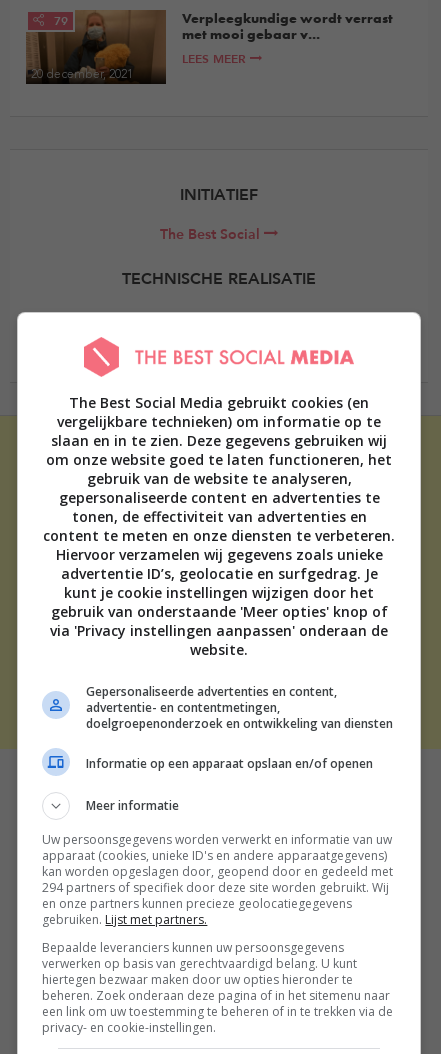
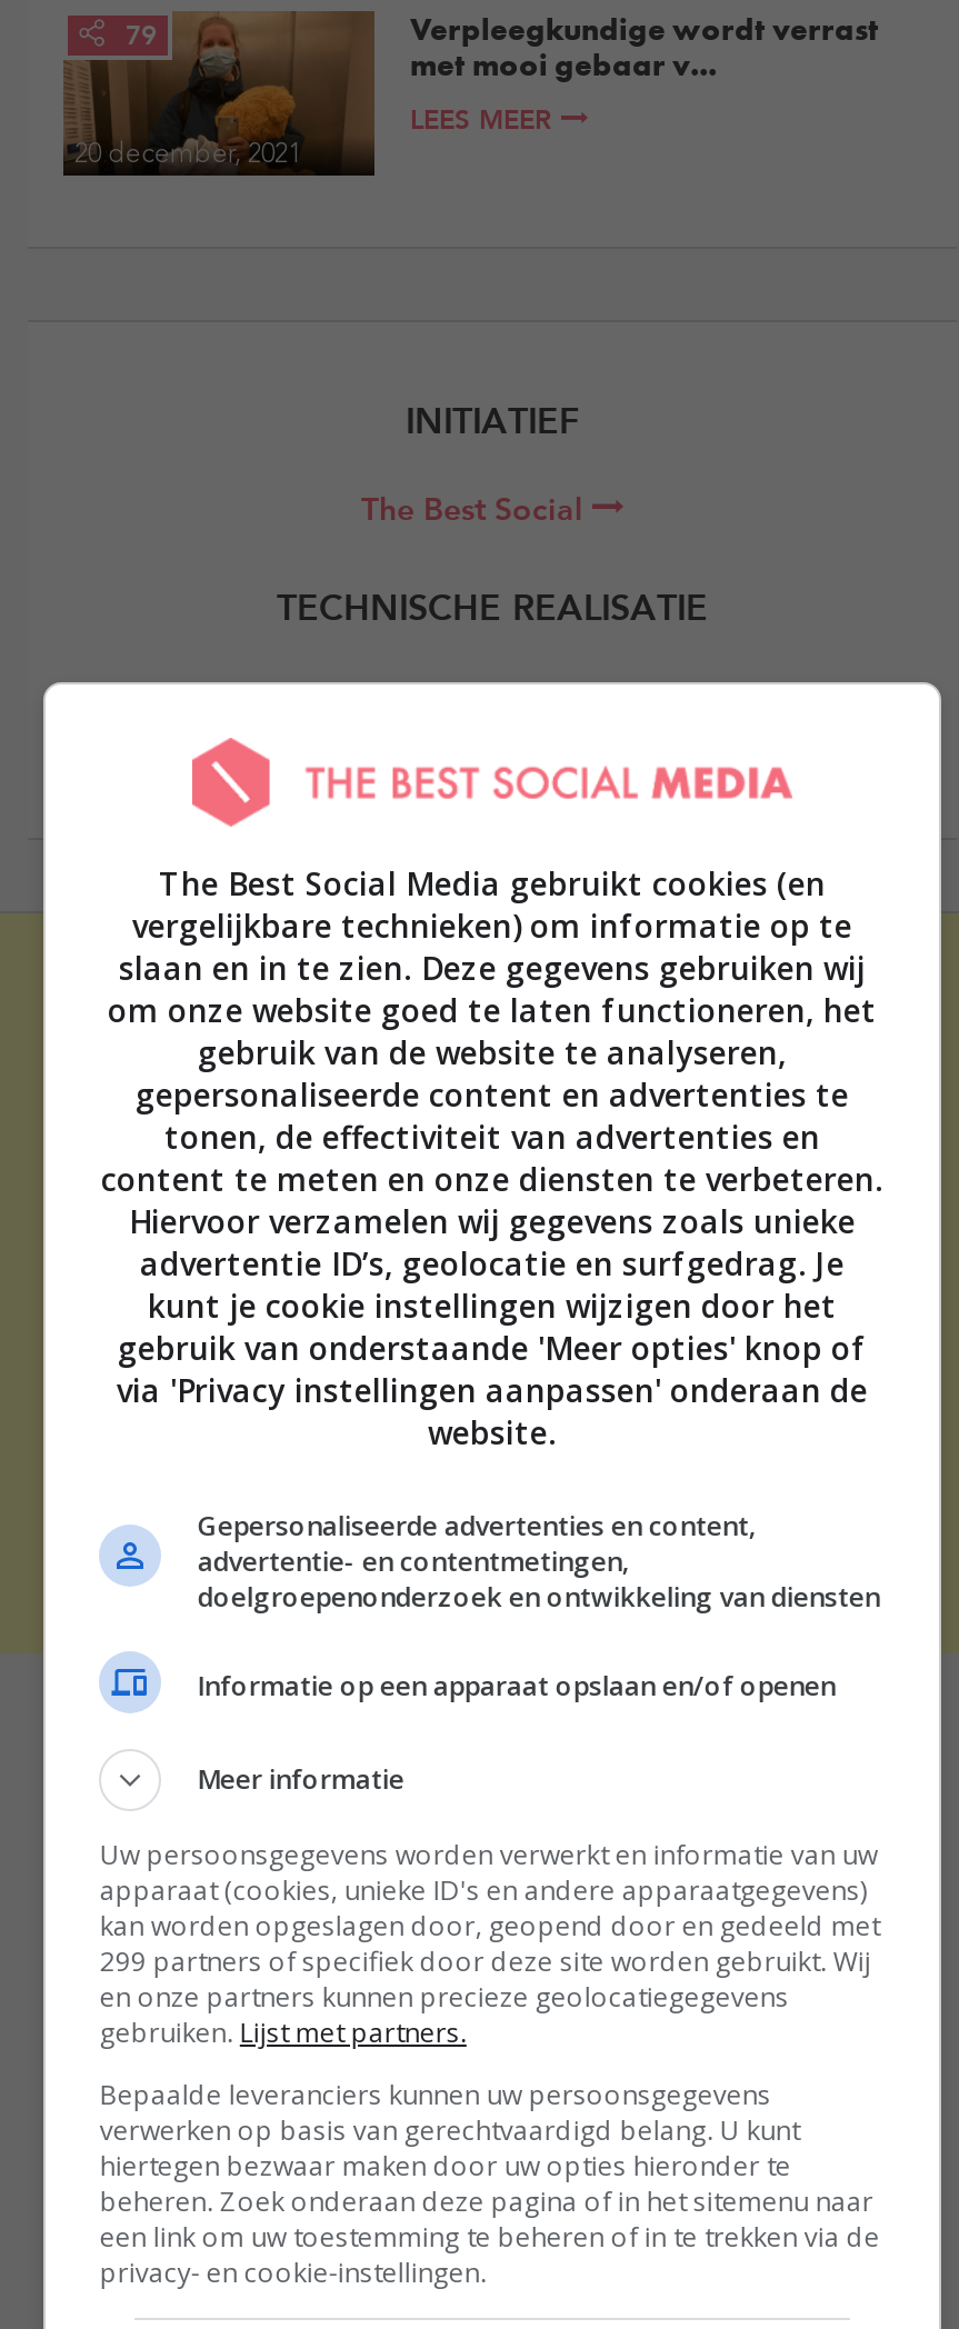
- 294 partners of specifiek door deze site worden gebruikt. Wij
+ 299 partners of specifiek door deze site worden gebruikt. Wij
